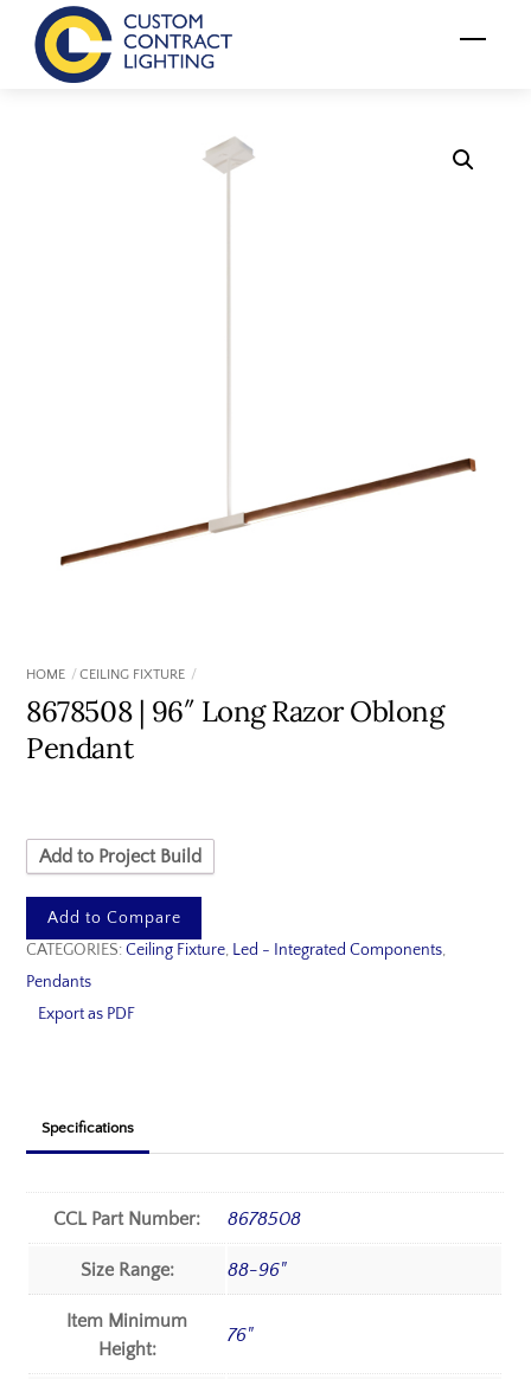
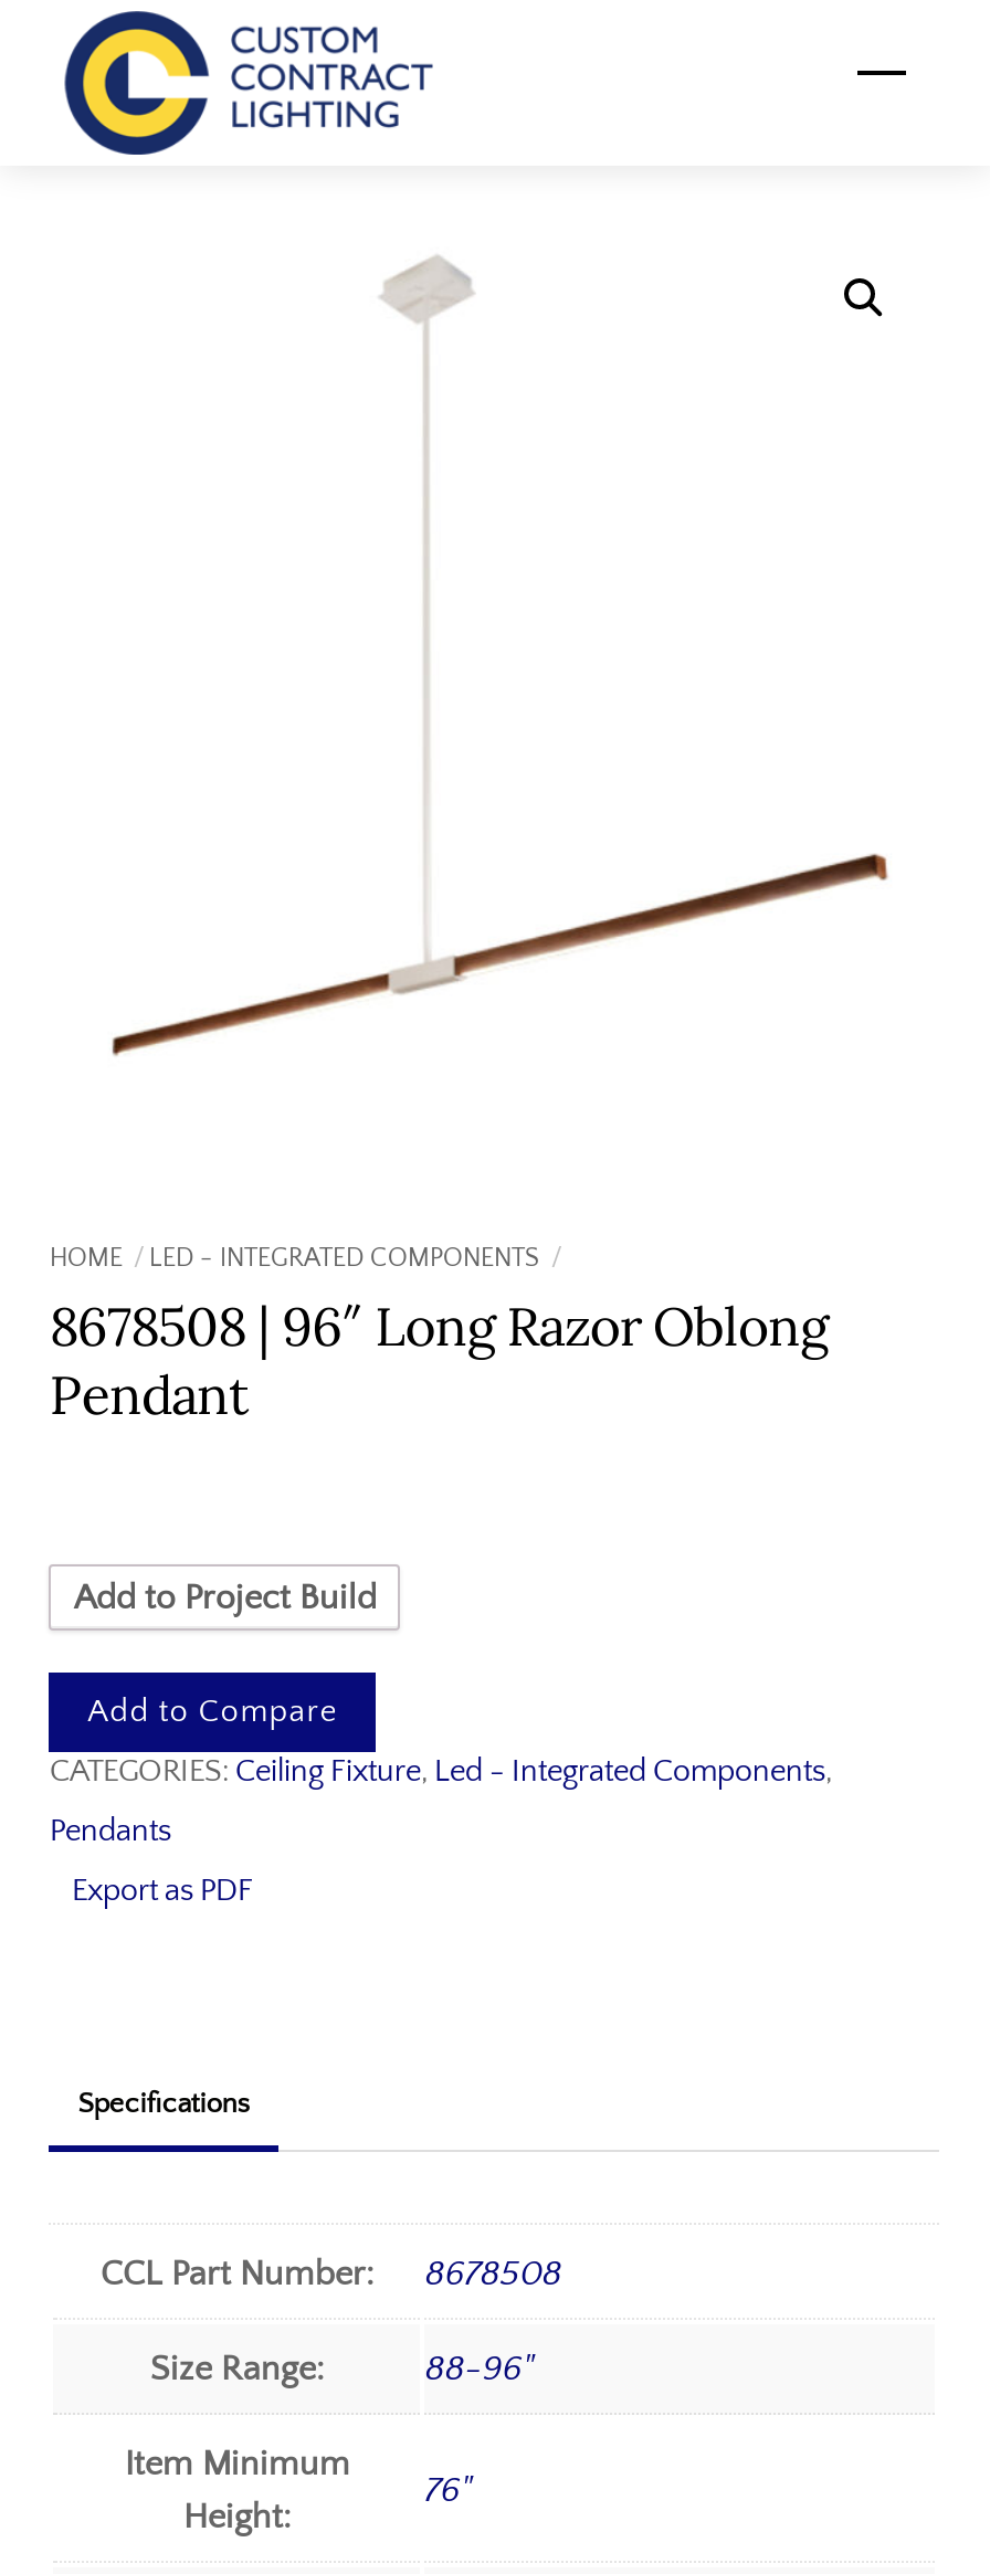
- CEILING FIXTURE
+ LED - INTEGRATED COMPONENTS
